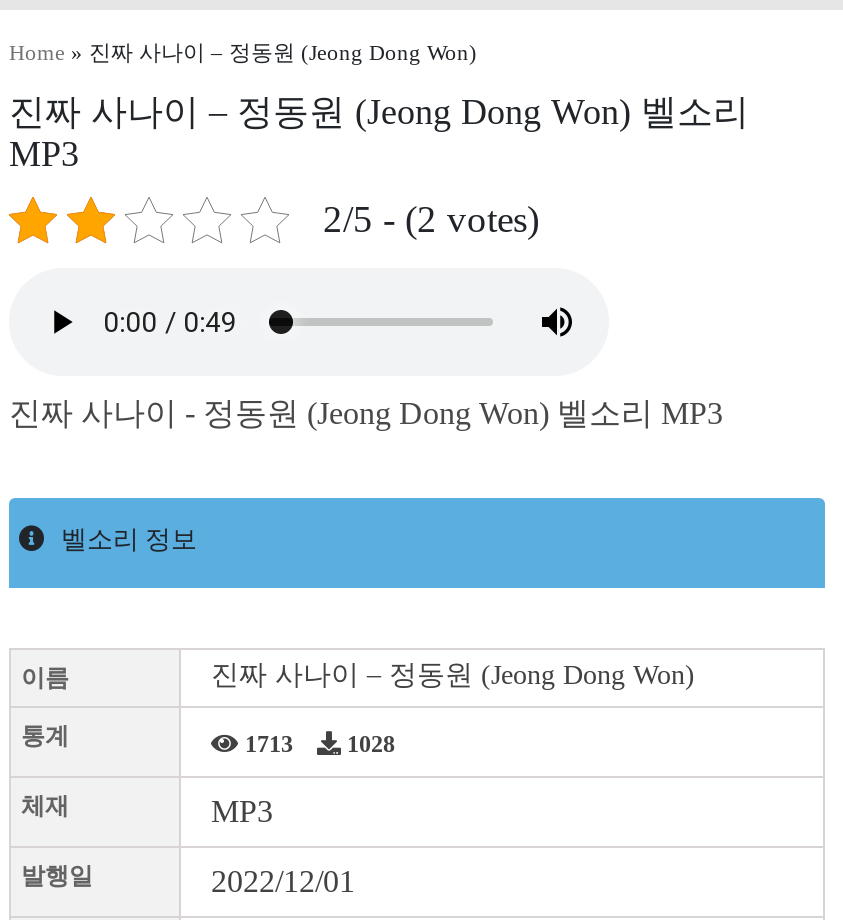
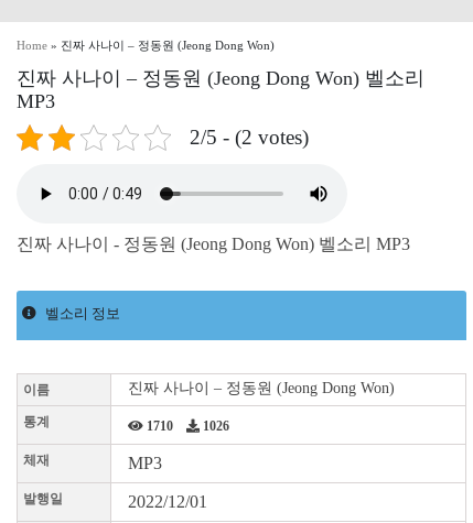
- 1713
+ 1710

- 1028
+ 1026
